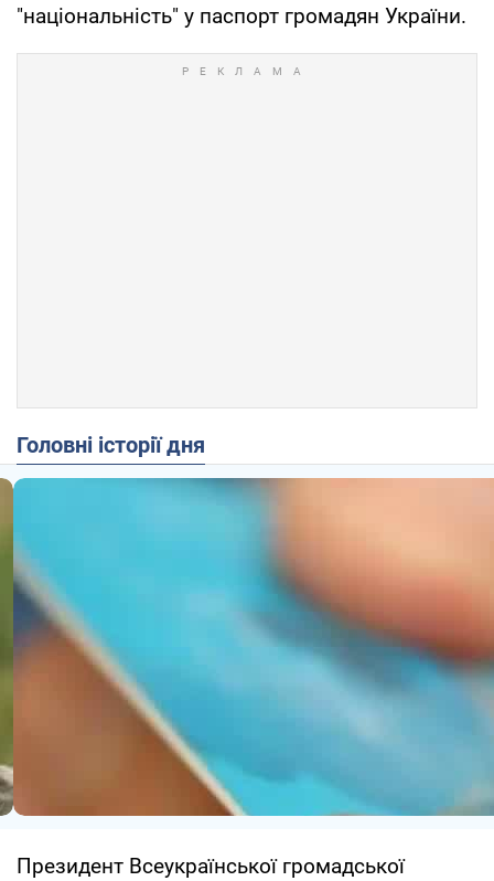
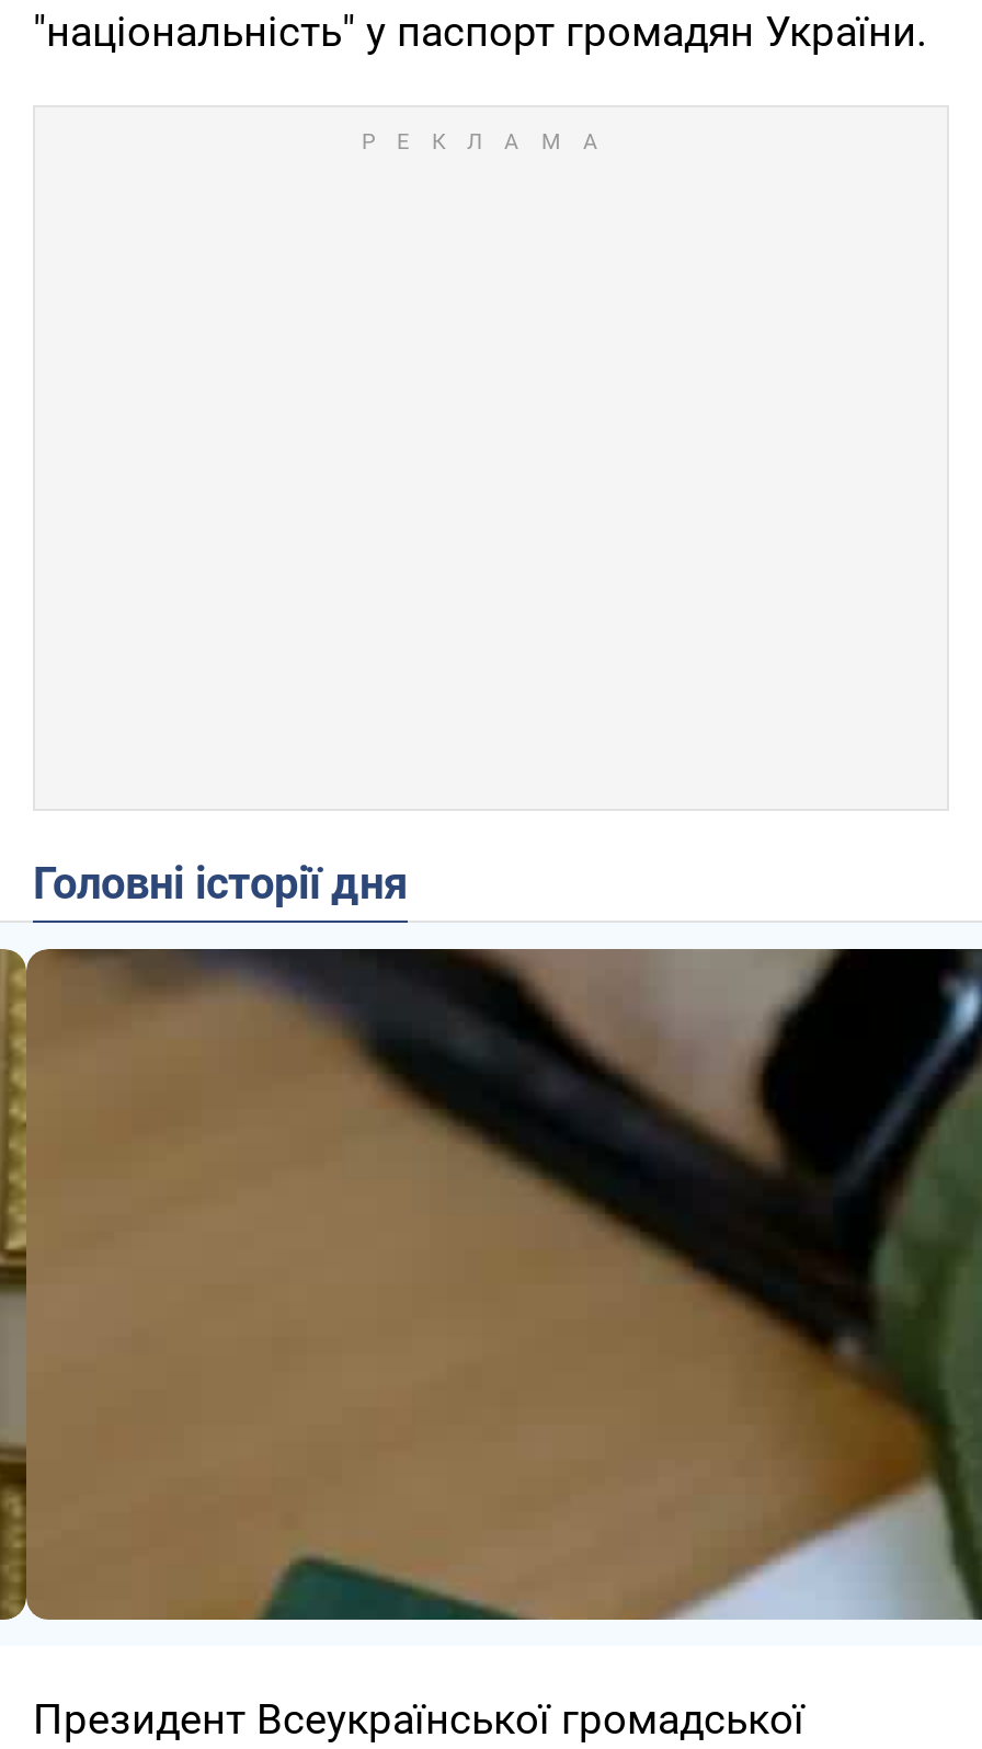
- [image]
+ [image]
